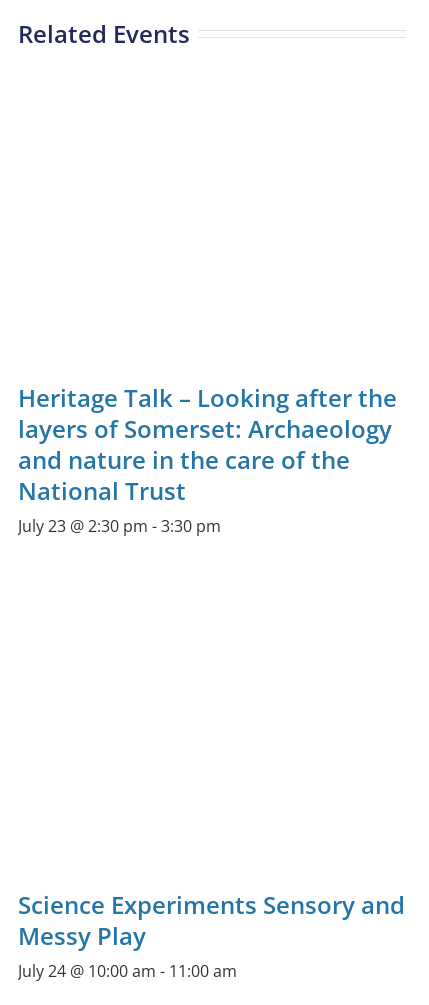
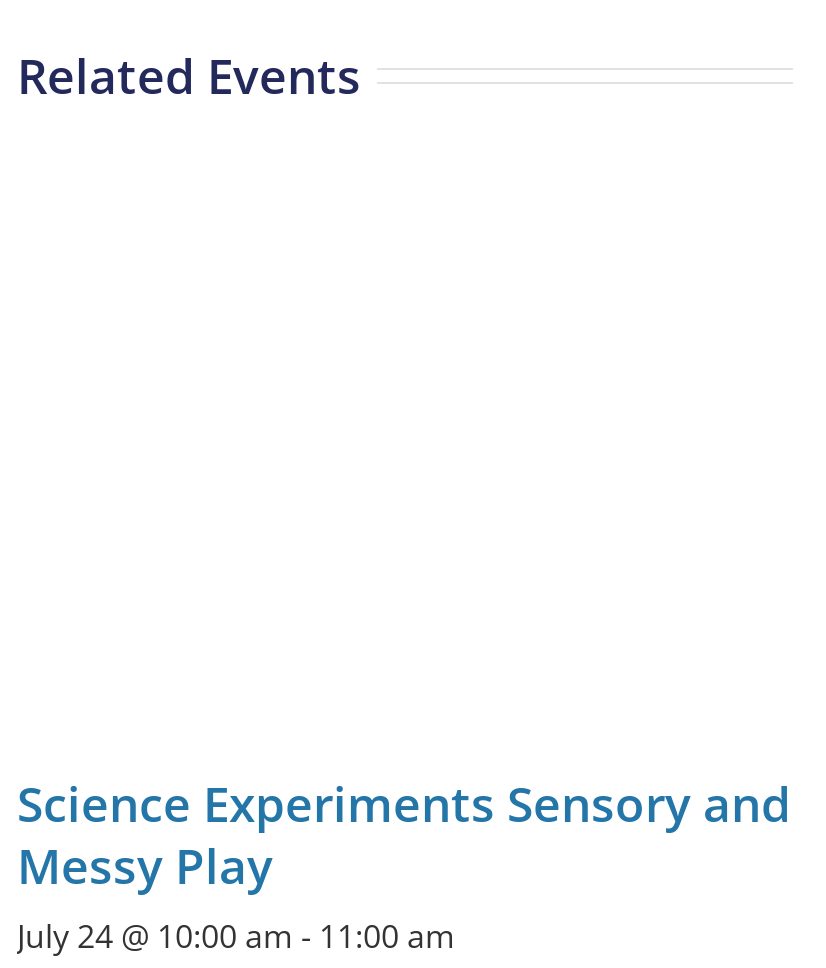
- Heritage Talk – Looking after the
- layers of Somerset: Archaeology
- and nature in the care of the
- National Trust
- July 23 @ 2:30 pm - 3:30 pm
